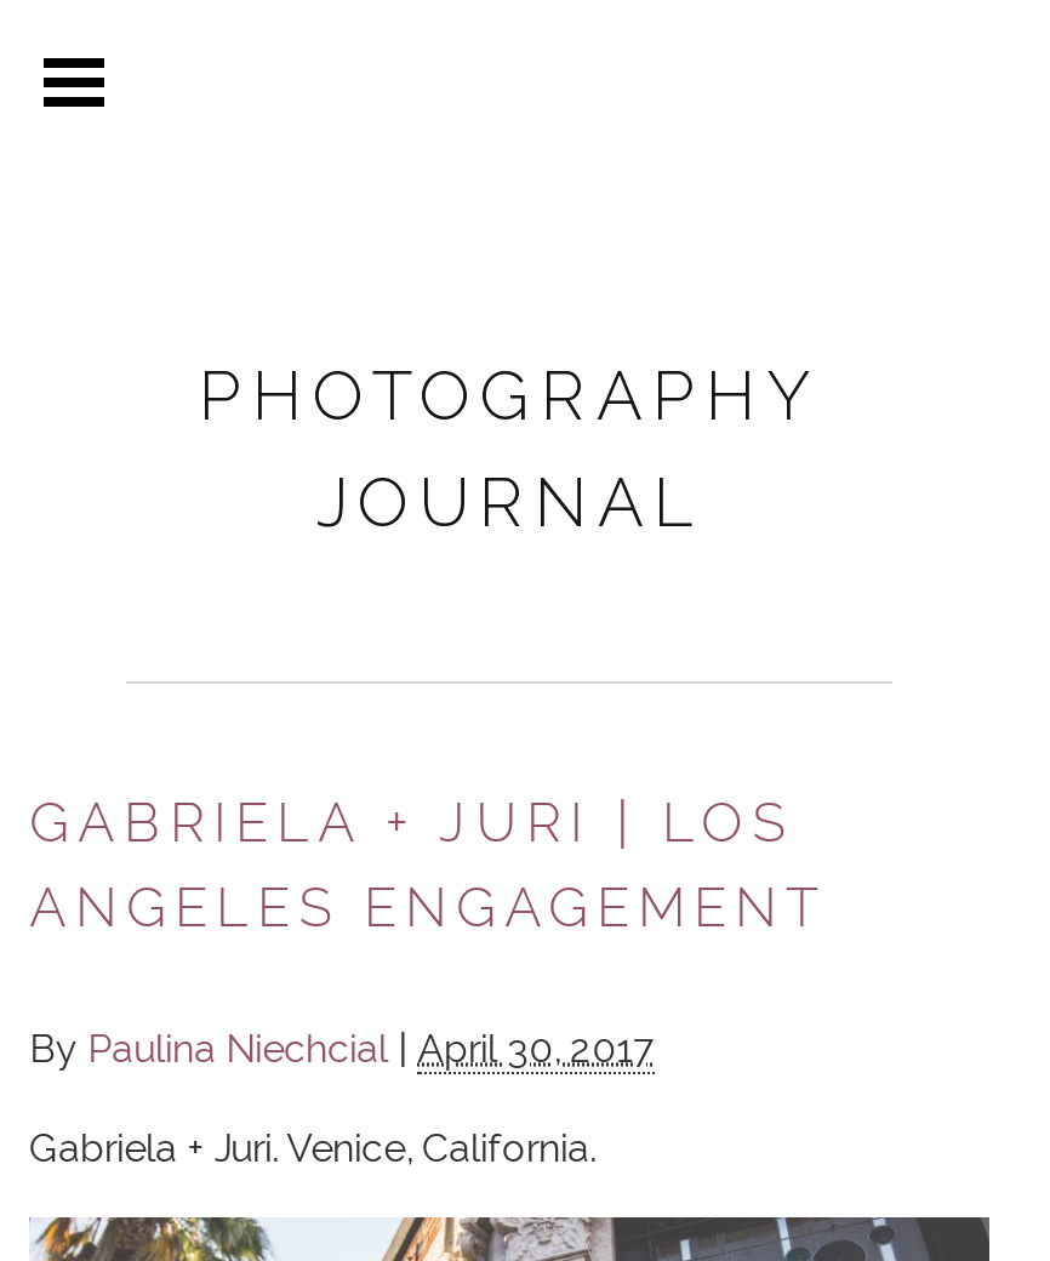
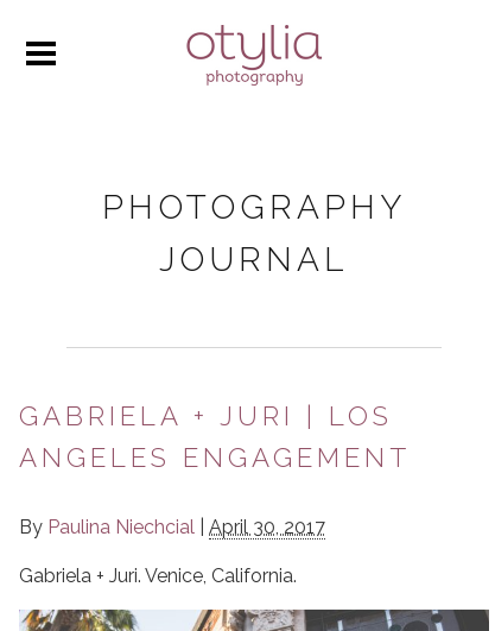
+ [image]
